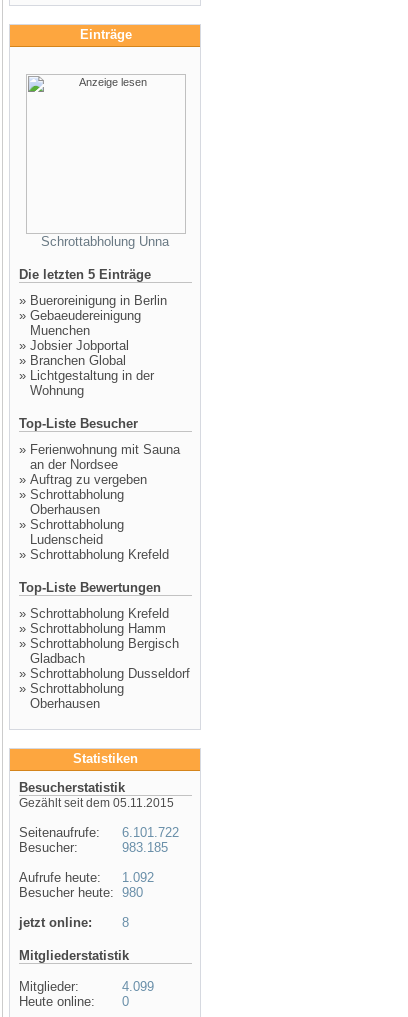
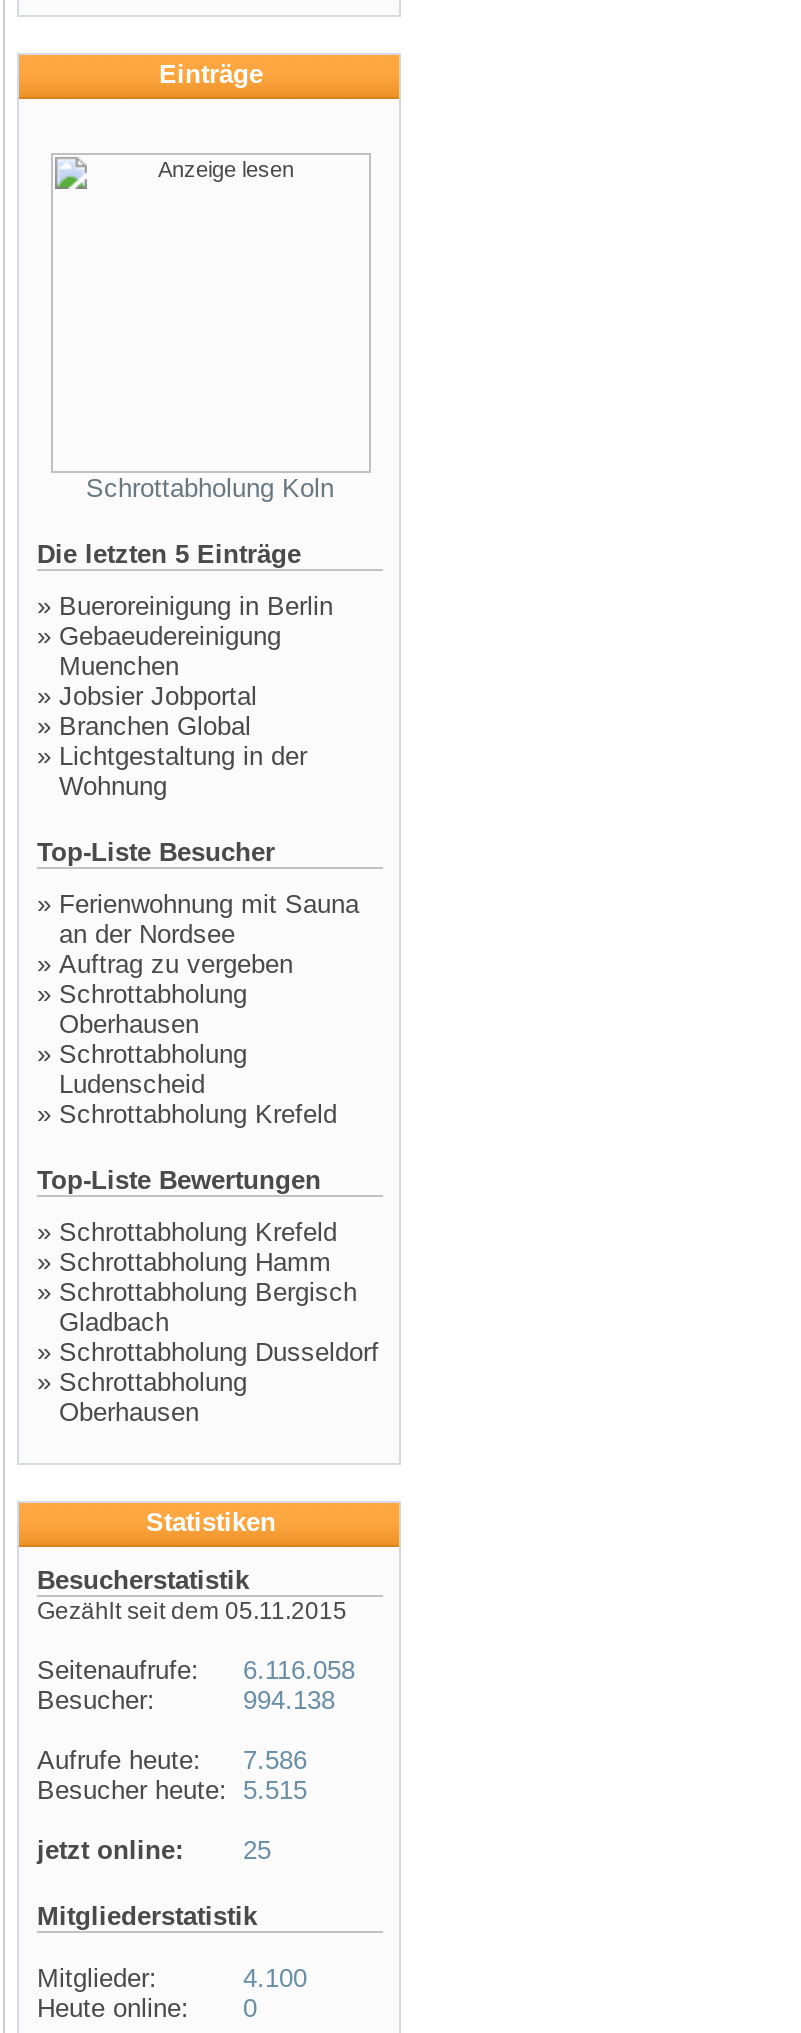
- Schrottabholung Unna
+ Schrottabholung Koln

- Seitenaufrufe: 6.101.722
+ Seitenaufrufe: 6.116.058

- 983.185
+ 994.138

- Aufrufe heute: 1.092
+ Aufrufe heute: 7.586

- Besucher heute: 980
+ Besucher heute: 5.515

- jetzt online: 8
+ jetzt online: 25

- 4.099
+ 4.100
